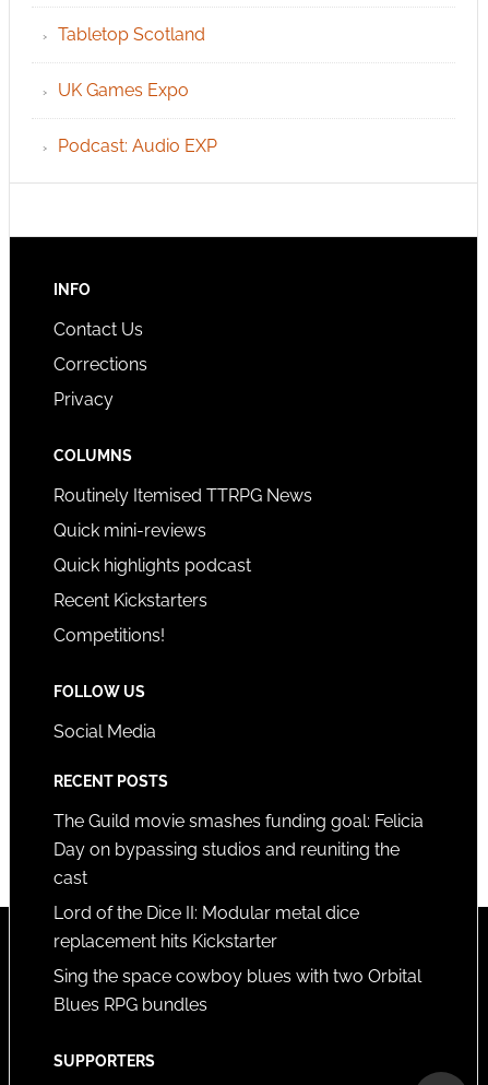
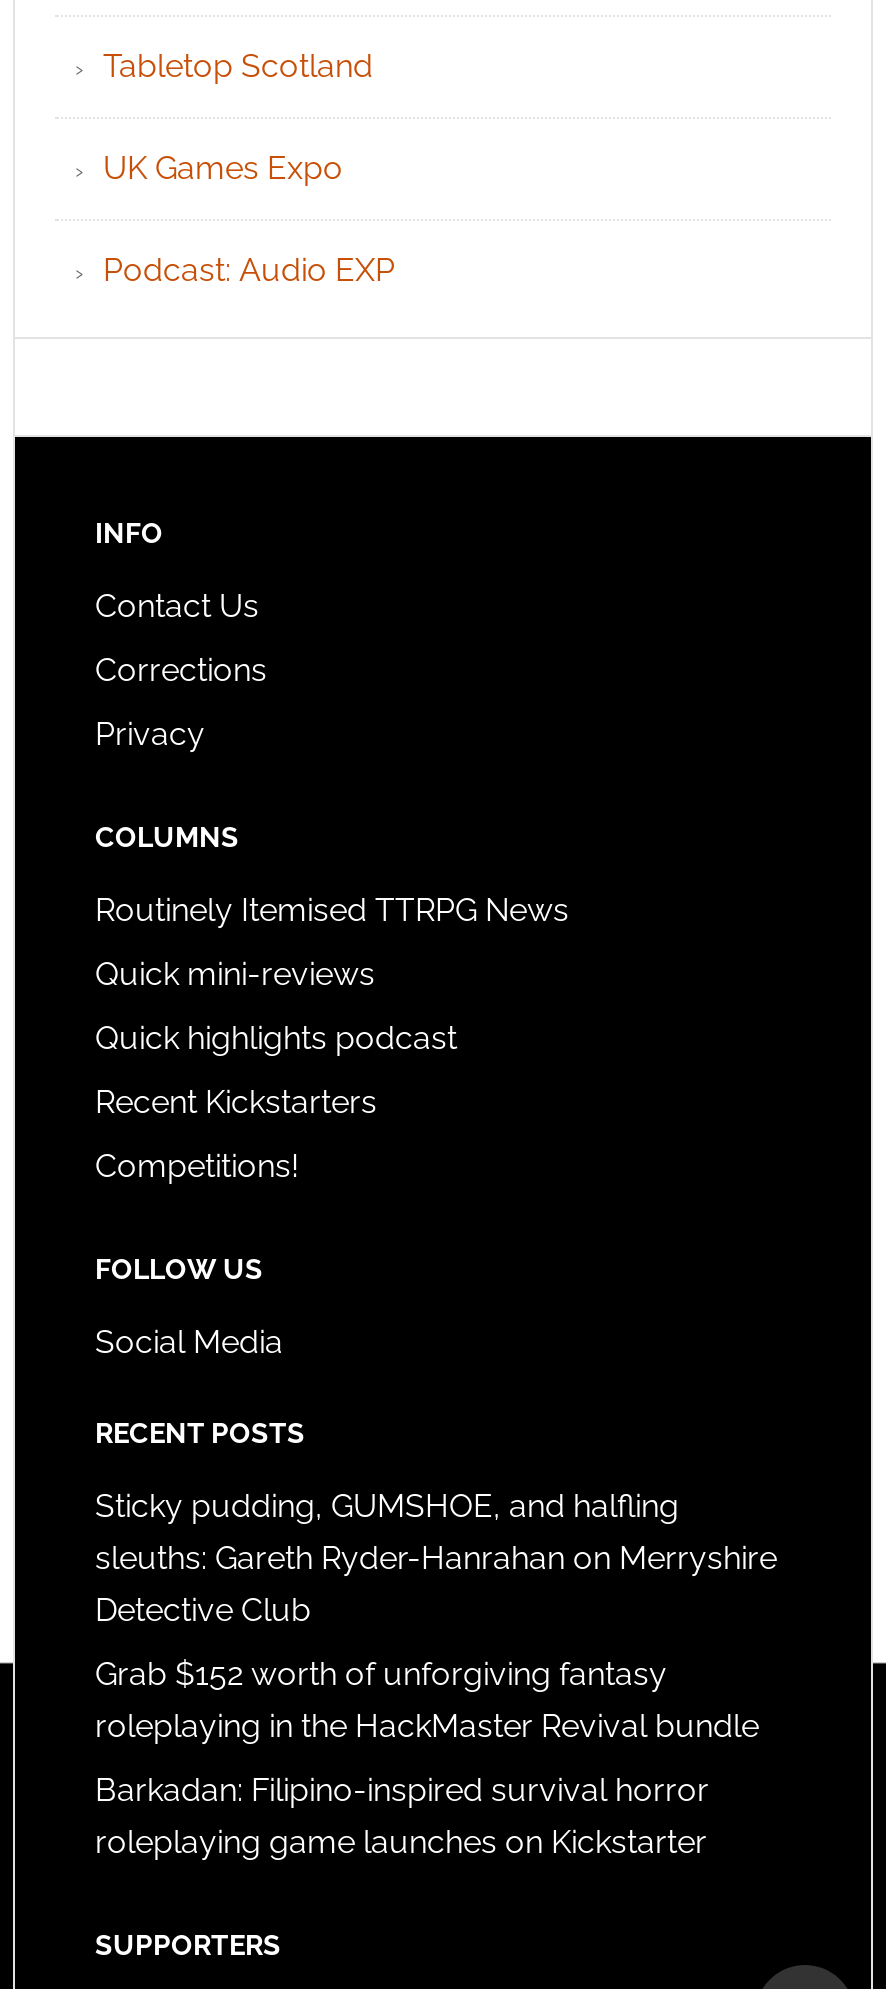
- The Guild movie smashes funding goal: Felicia
- Day on bypassing studios and reuniting the
- cast
+ Sticky pudding, GUMSHOE, and halfling
+ sleuths: Gareth Ryder-Hanrahan on Merryshire
+ Detective Club

- Lord of the Dice II: Modular metal dice
- replacement hits Kickstarter
+ Grab $152 worth of unforgiving fantasy
+ roleplaying in the HackMaster Revival bundle

- Sing the space cowboy blues with two Orbital
- Blues RPG bundles
+ Barkadan: Filipino-inspired survival horror
+ roleplaying game launches on Kickstarter
